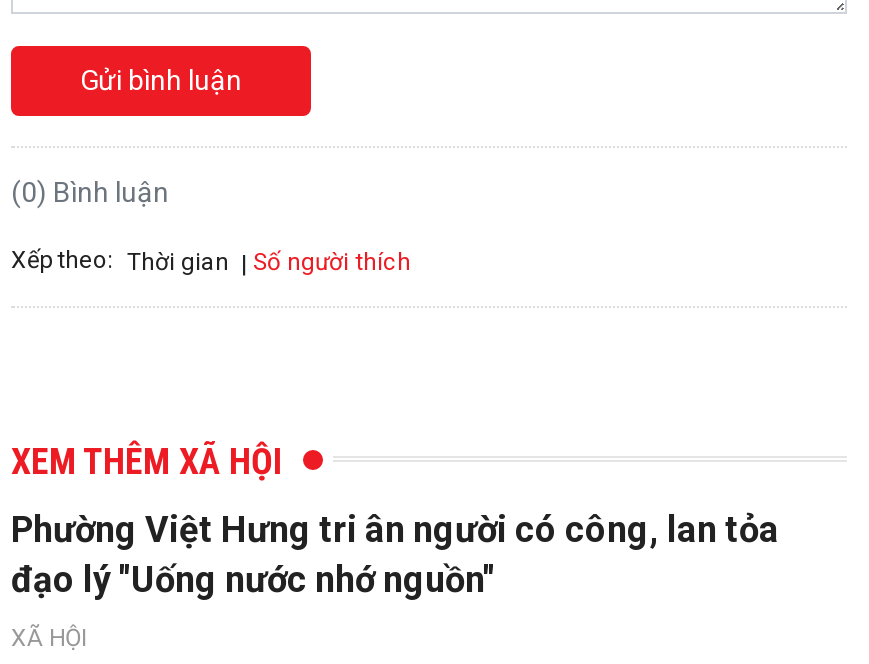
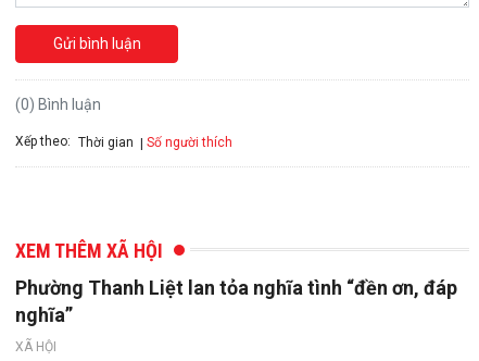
- Phường Việt Hưng tri ân người có công, lan tỏa
- đạo lý "Uống nước nhớ nguồn"
+ Phường Thanh Liệt lan tỏa nghĩa tình “đền ơn, đáp
+ nghĩa”
